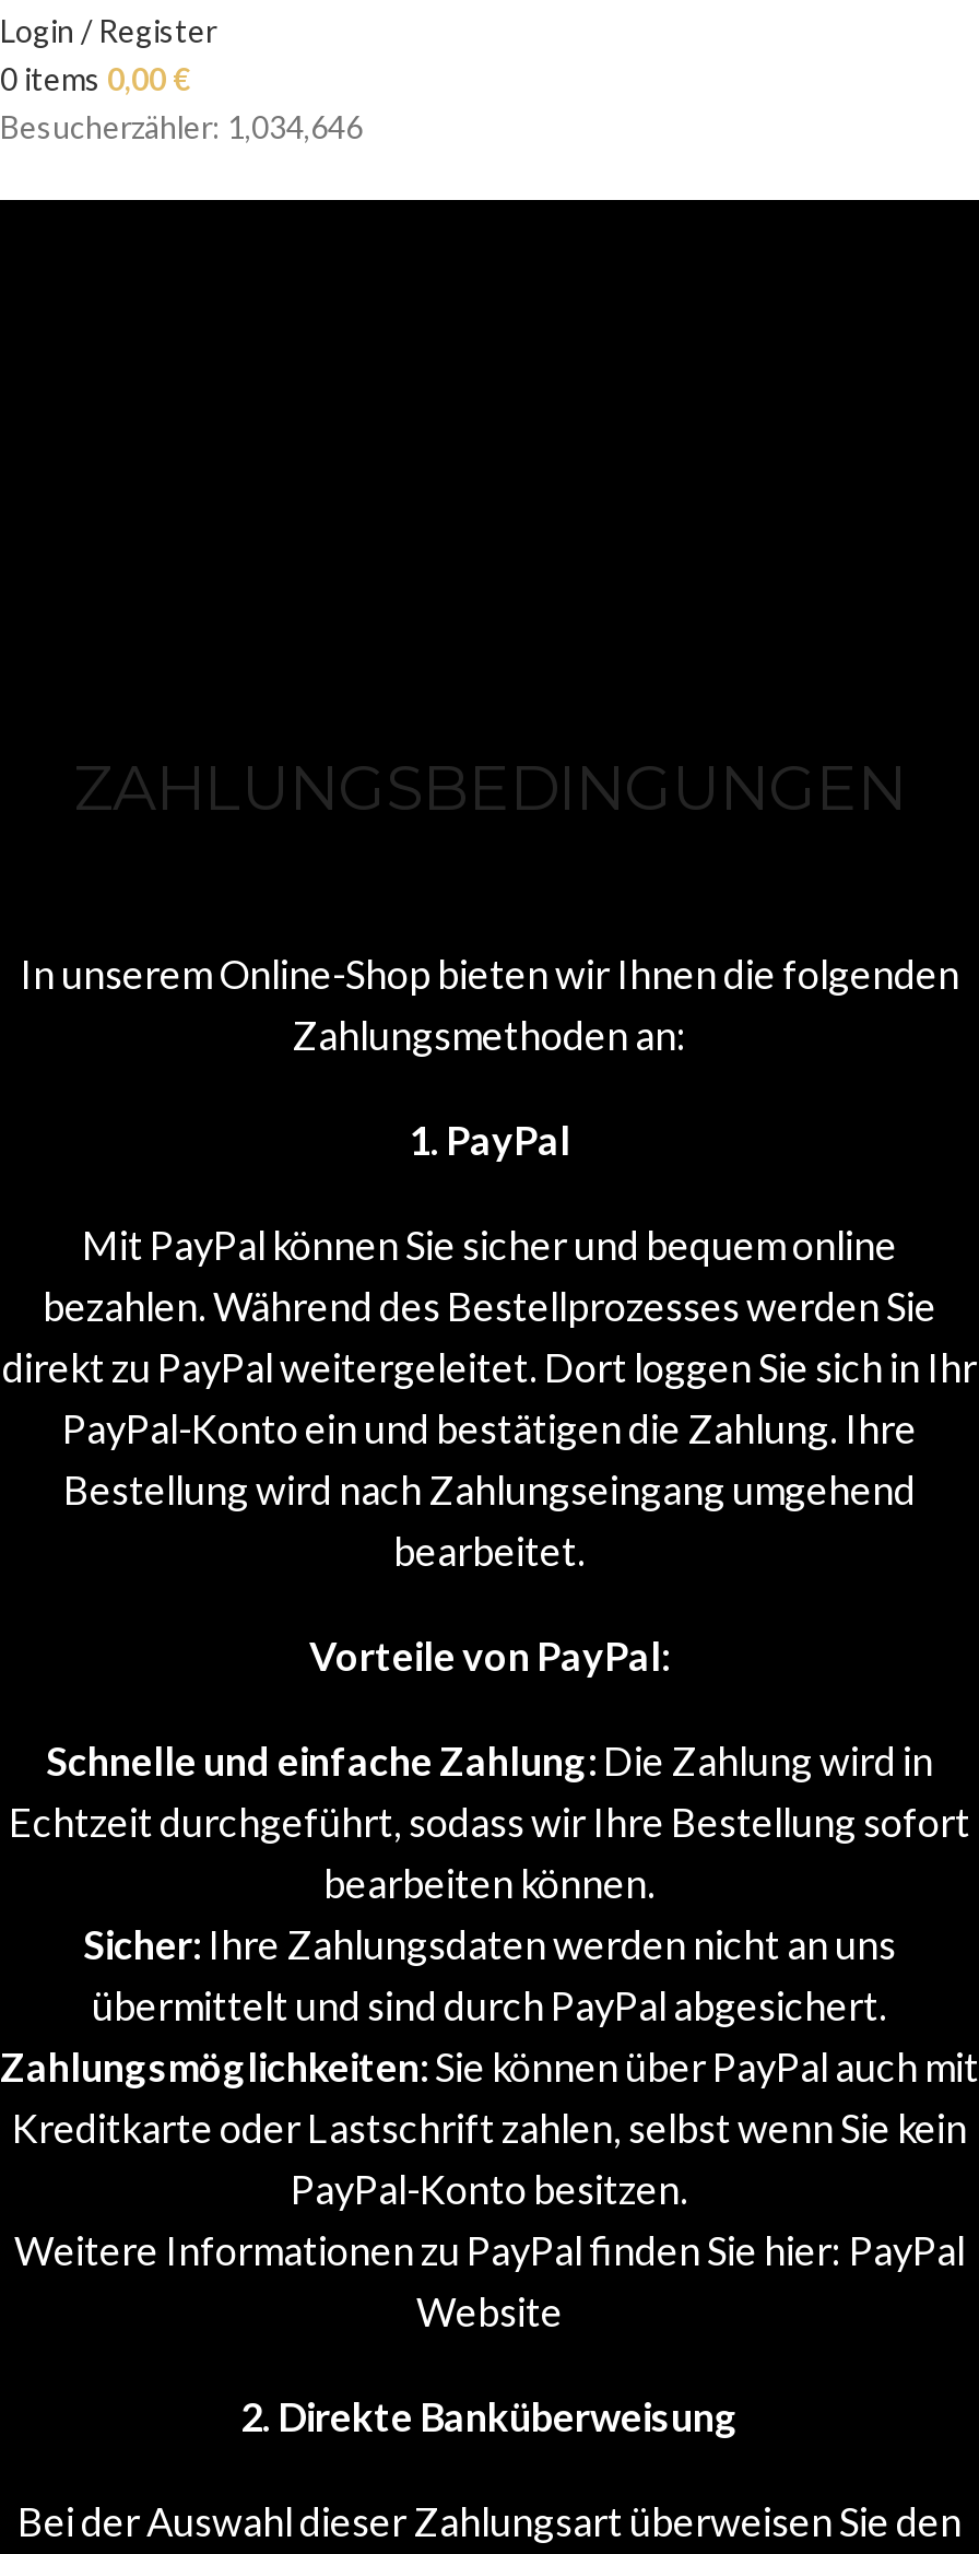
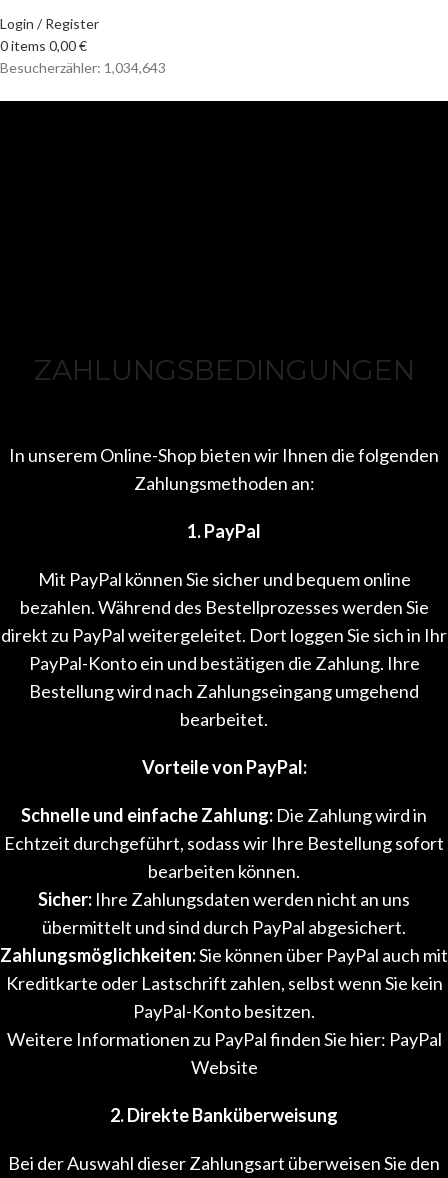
- Besucherzähler: 1,034,646
+ Besucherzähler: 1,034,643
